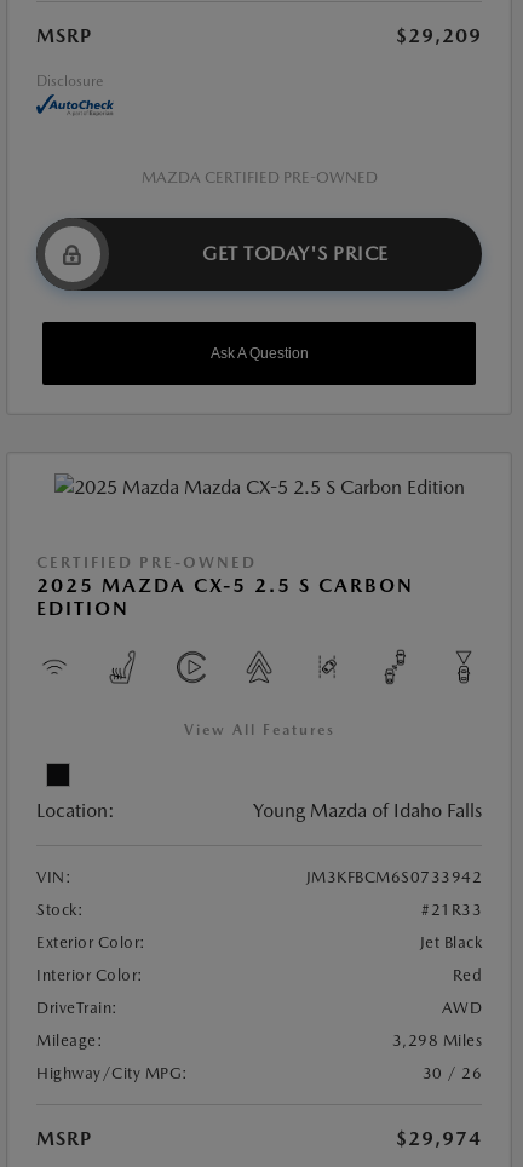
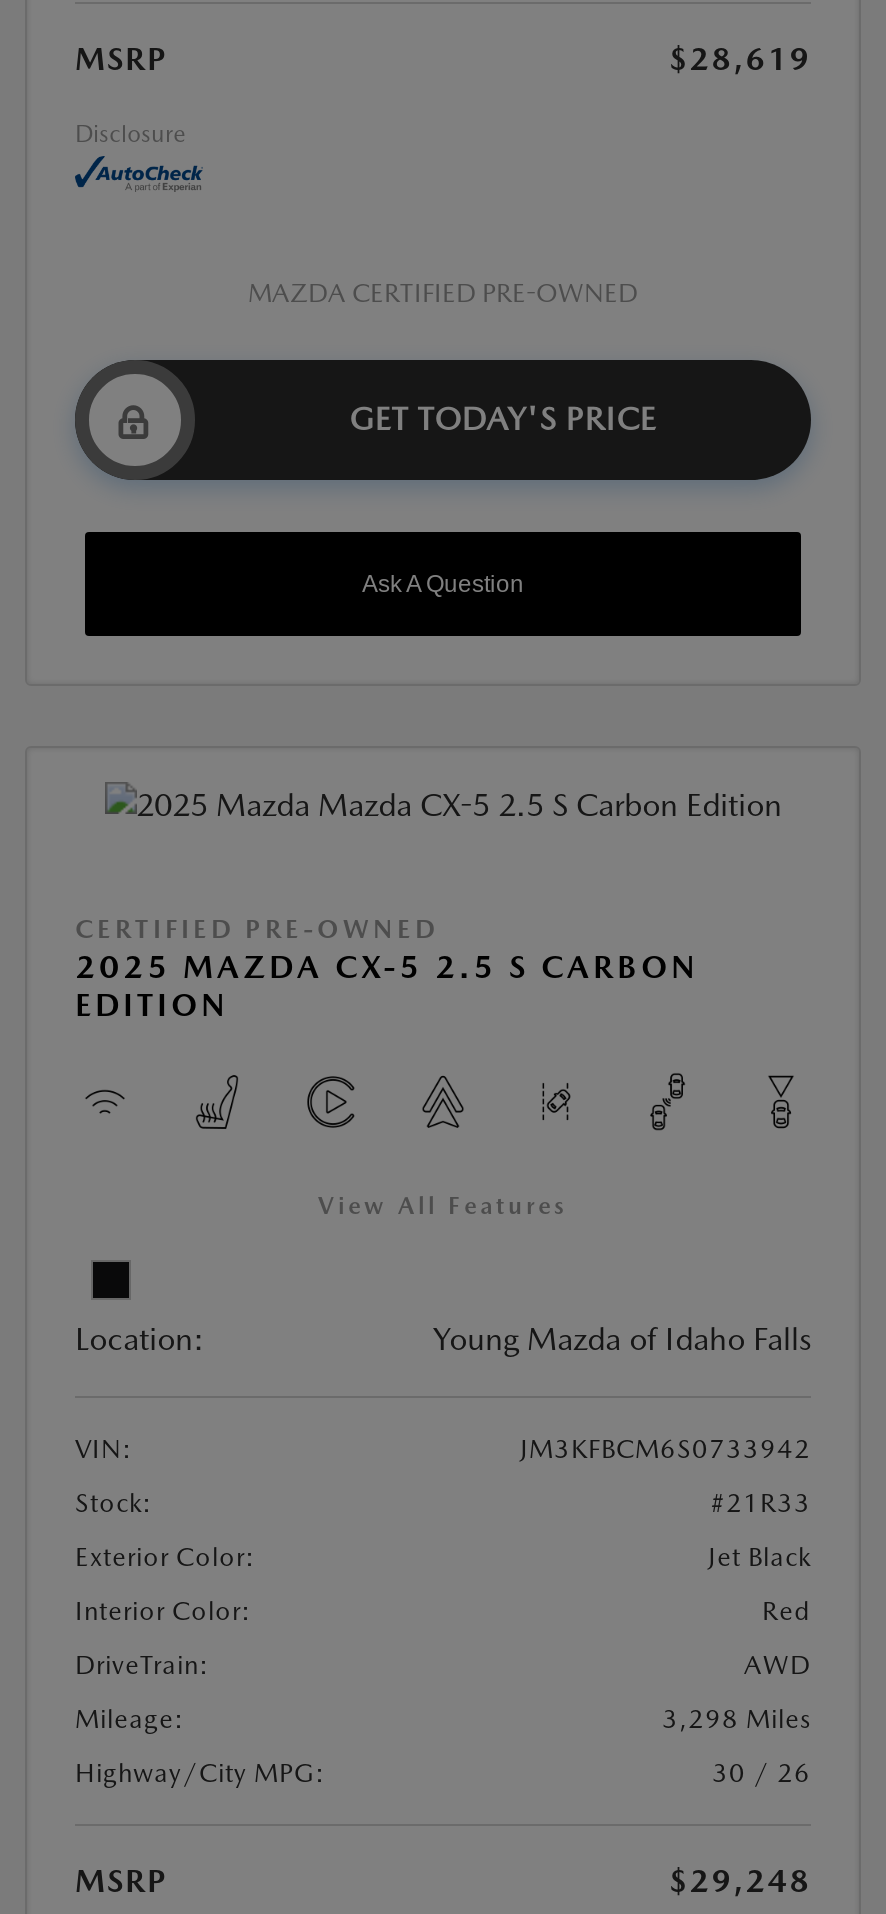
- $29,209
+ $28,619

- $29,974
+ $29,248
